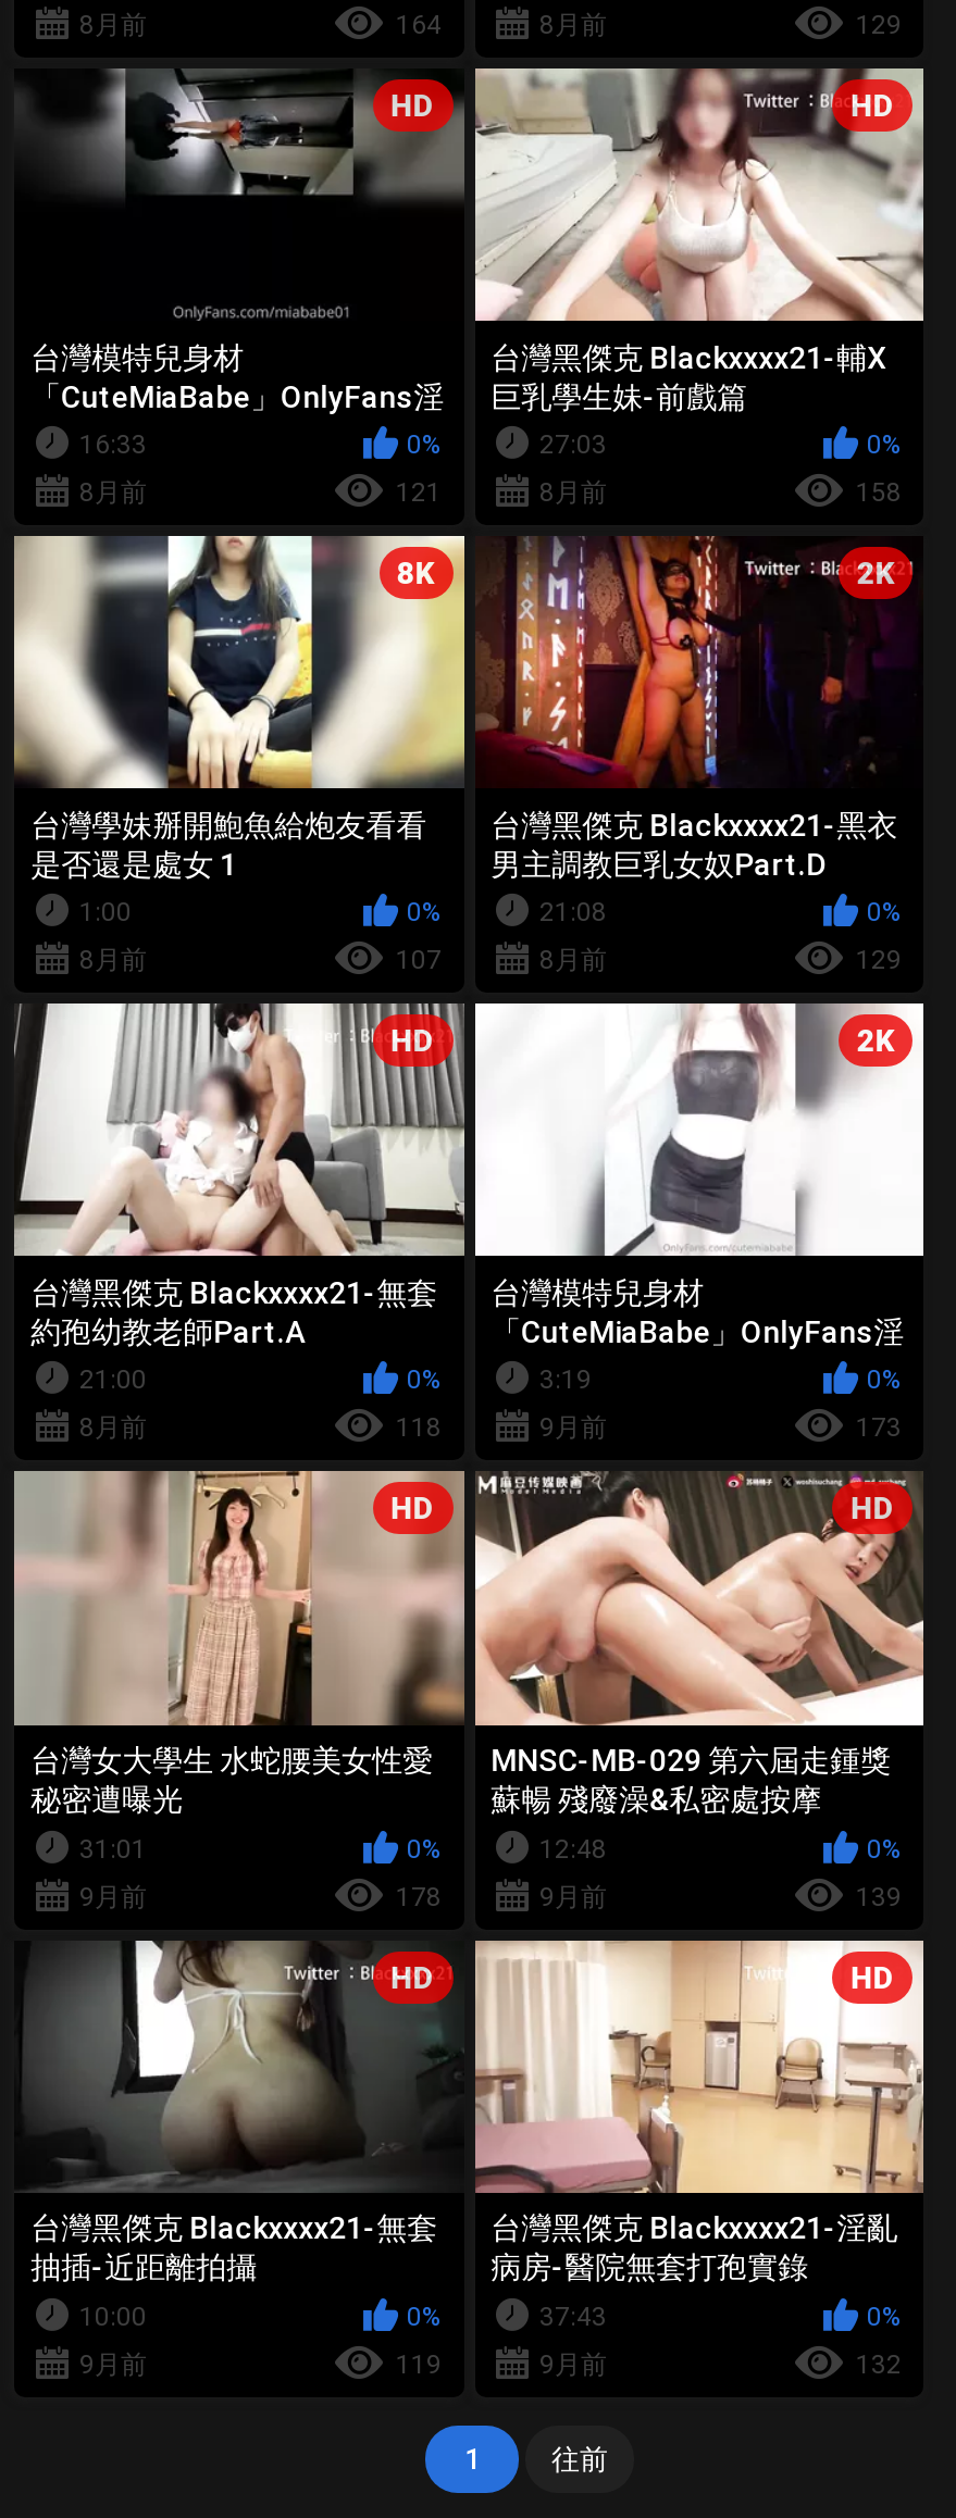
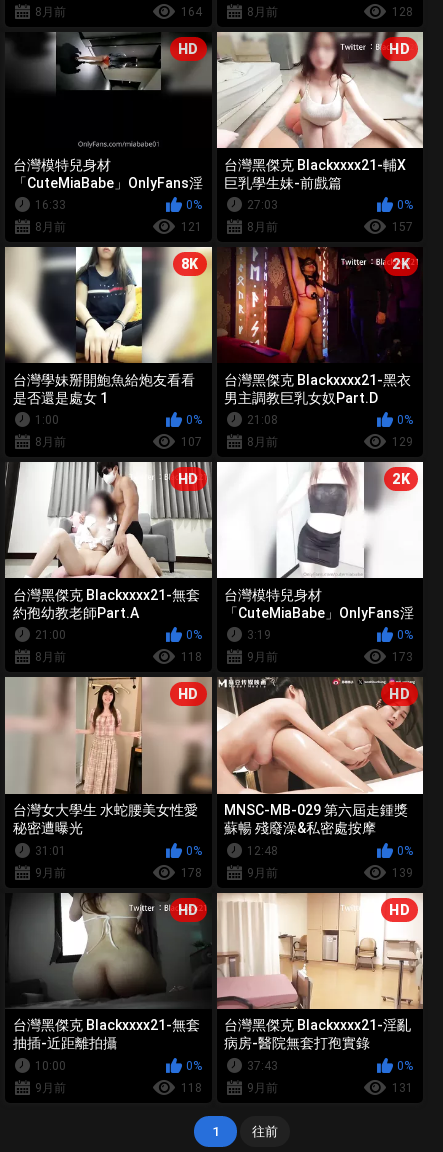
- 129
+ 128

- 158
+ 157

- 119
+ 118

- 132
+ 131
